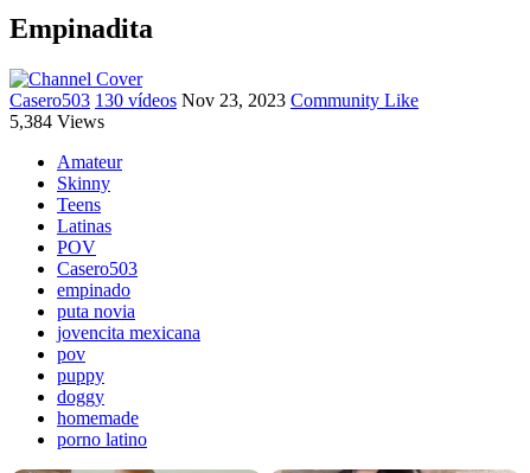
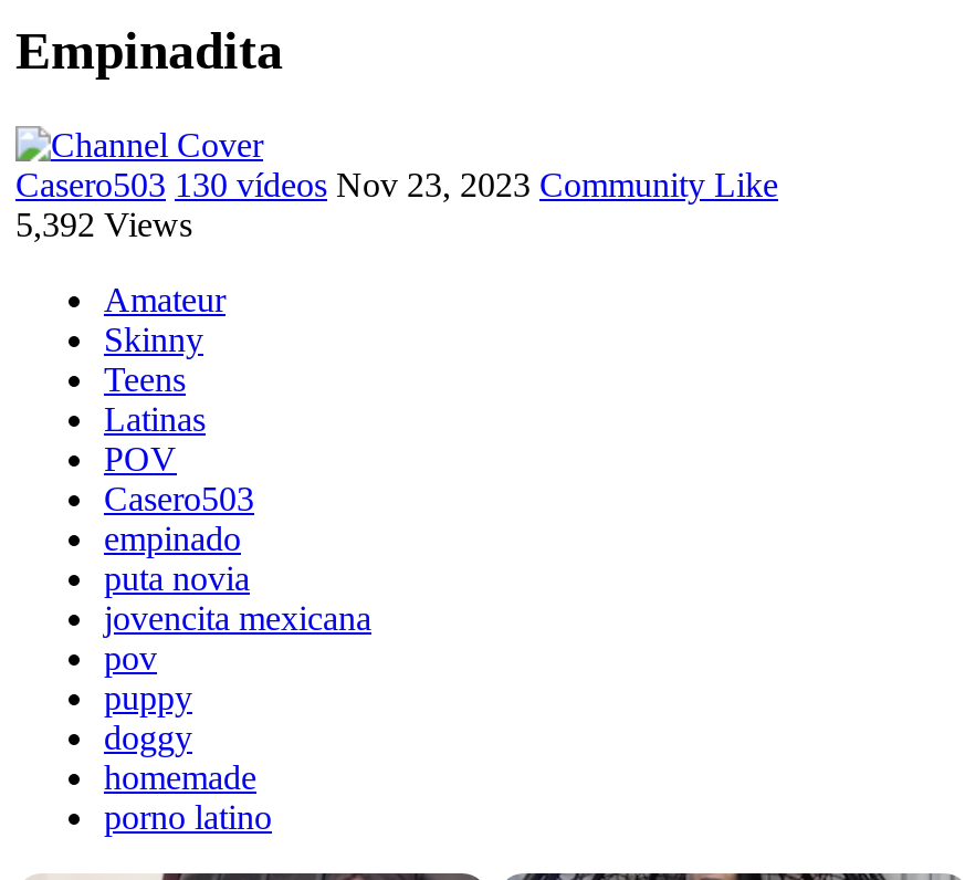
- 5,384 Views
+ 5,392 Views
